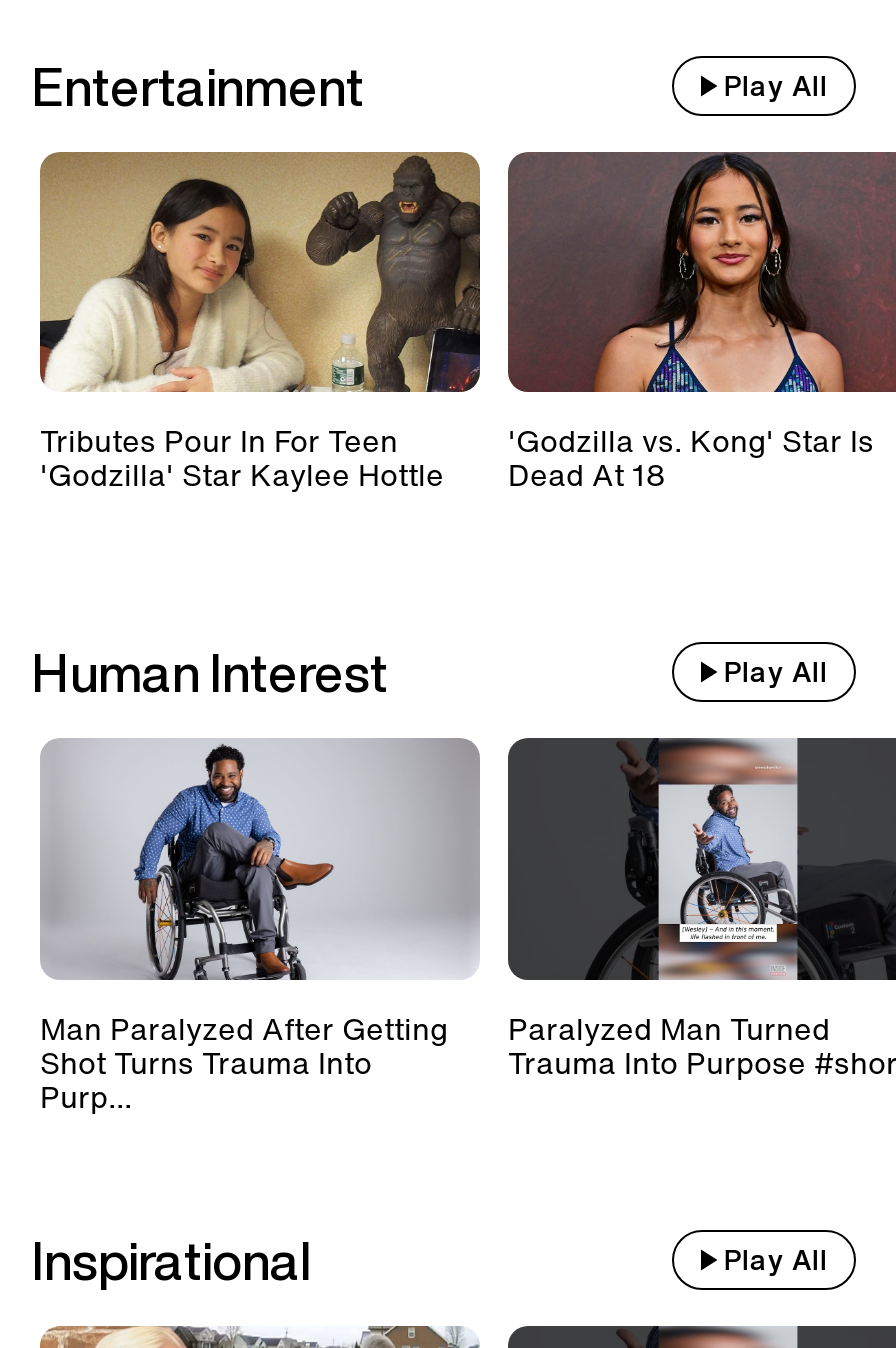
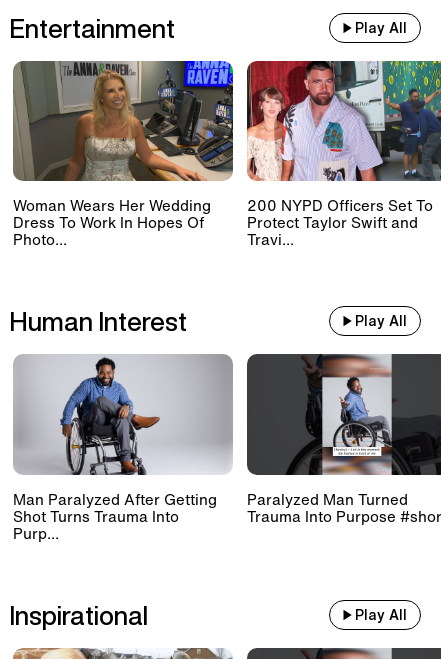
- [image]
- Tributes Pour In For Teen
- 'Godzilla' Star Kaylee Hottle
+ [image]
+ Woman Wears Her Wedding
+ Dress To Work In Hopes Of
+ Photo...

- [image]
- 'Godzilla vs. Kong' Star Is
- Dead At 18
+ [image]
+ 200 NYPD Officers Set To
+ Protect Taylor Swift and
+ Travi...
